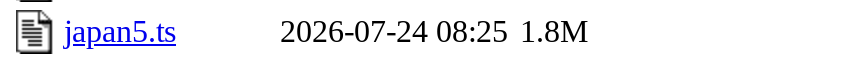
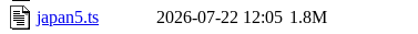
- 2026-07-24 08:25 1.8M
+ 2026-07-22 12:05 1.8M
